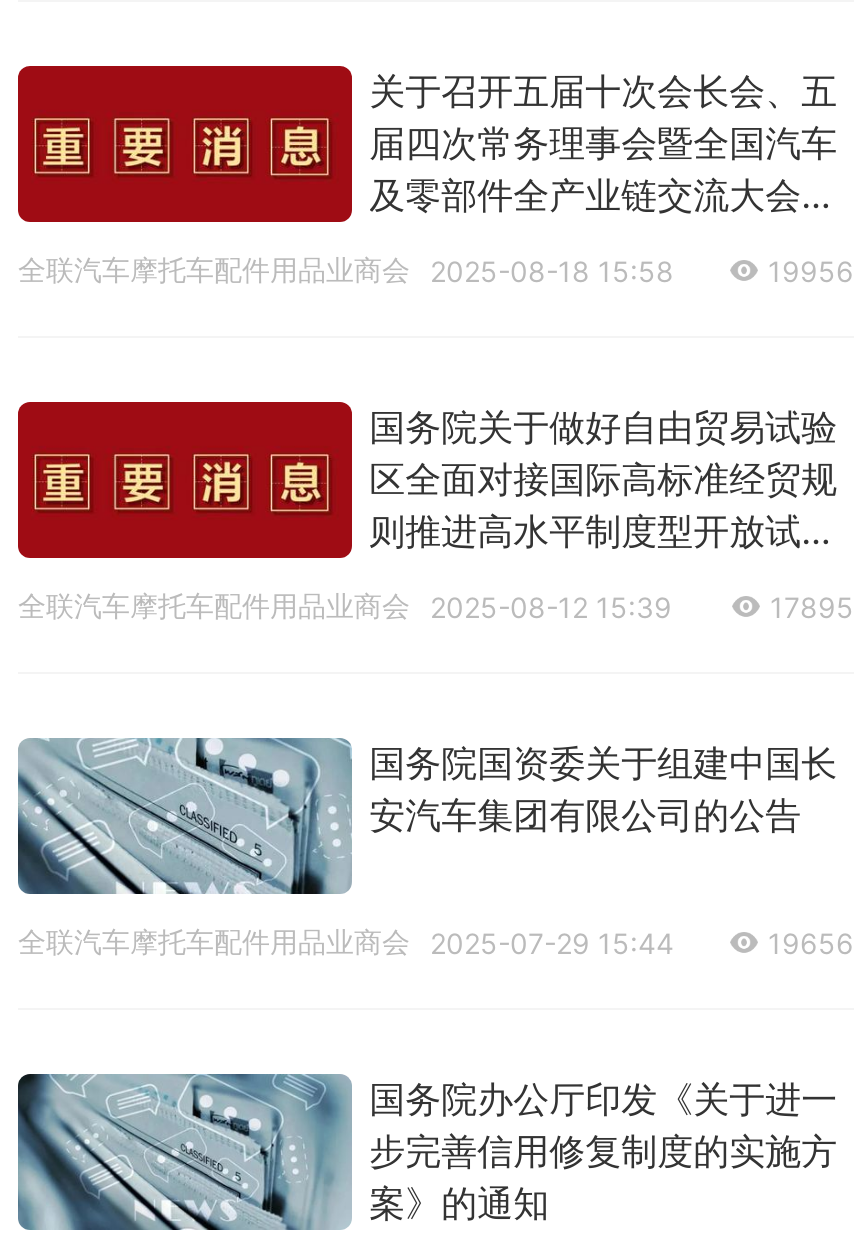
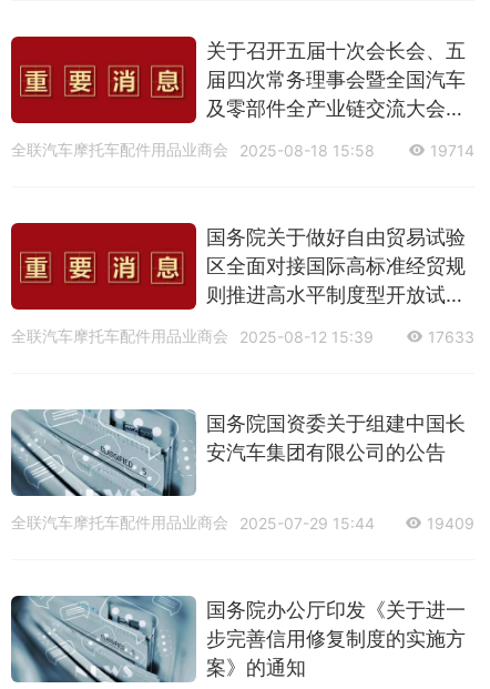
- 19956
+ 19714

- 17895
+ 17633

- 19656
+ 19409
